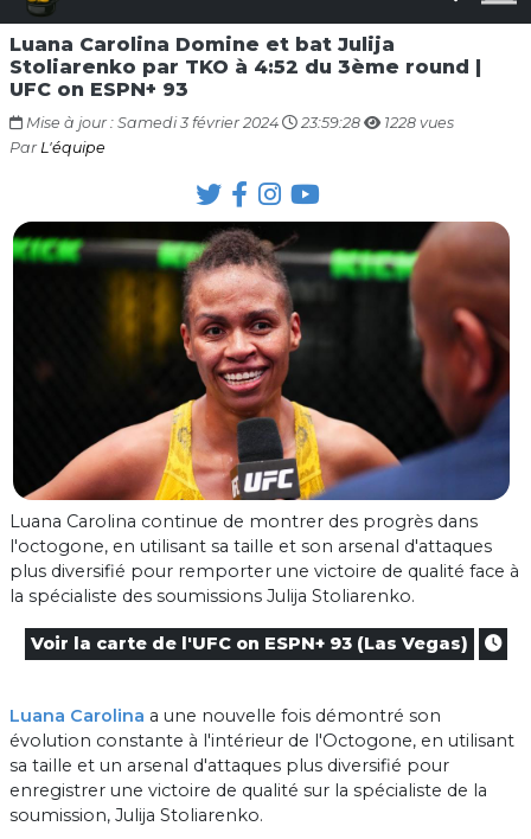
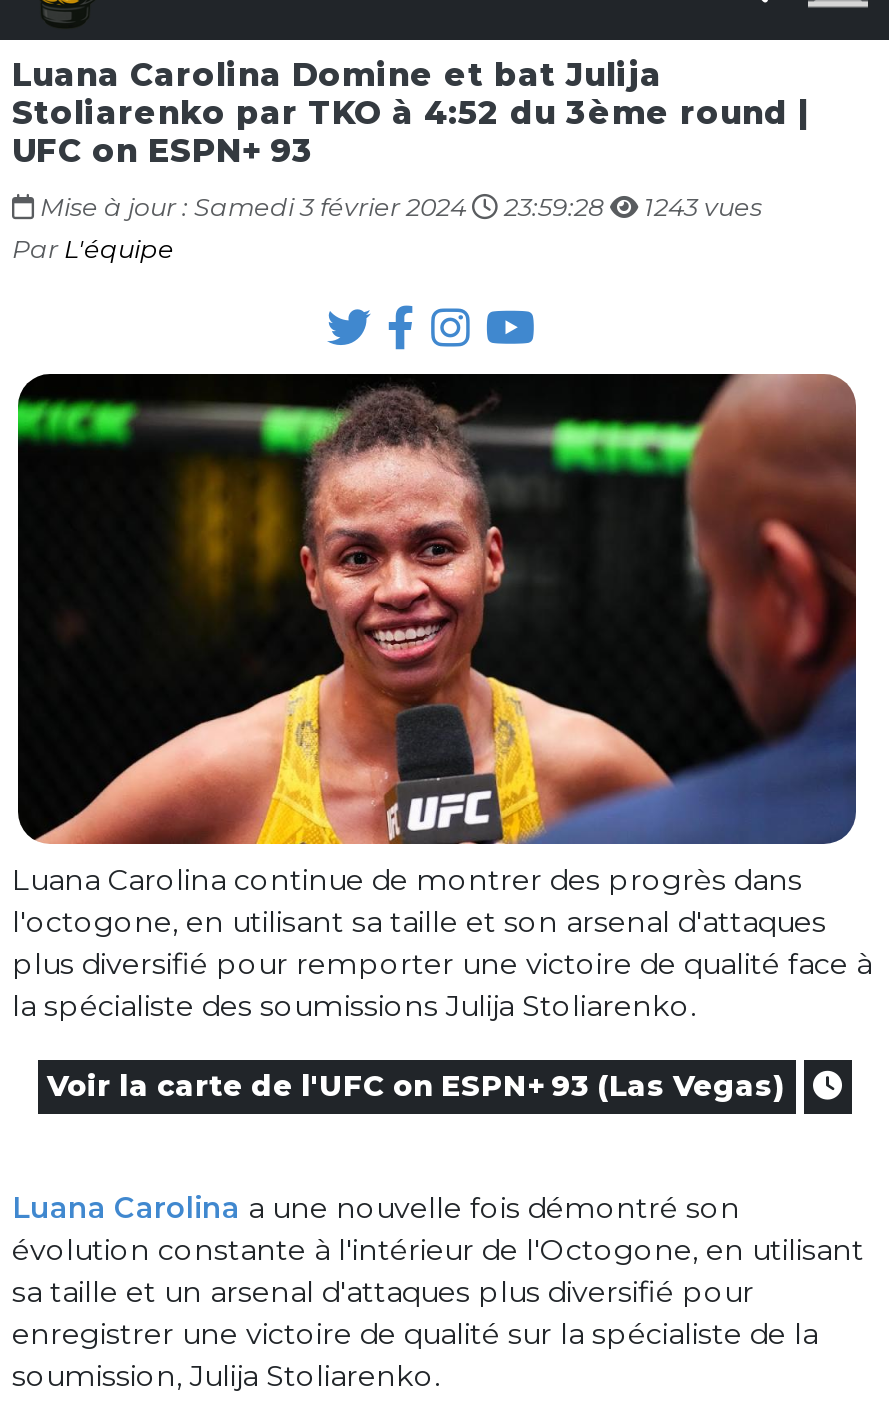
- Mise à jour : Samedi 3 février 2024 23:59:28 1228 vues
+ Mise à jour : Samedi 3 février 2024 23:59:28 1243 vues
